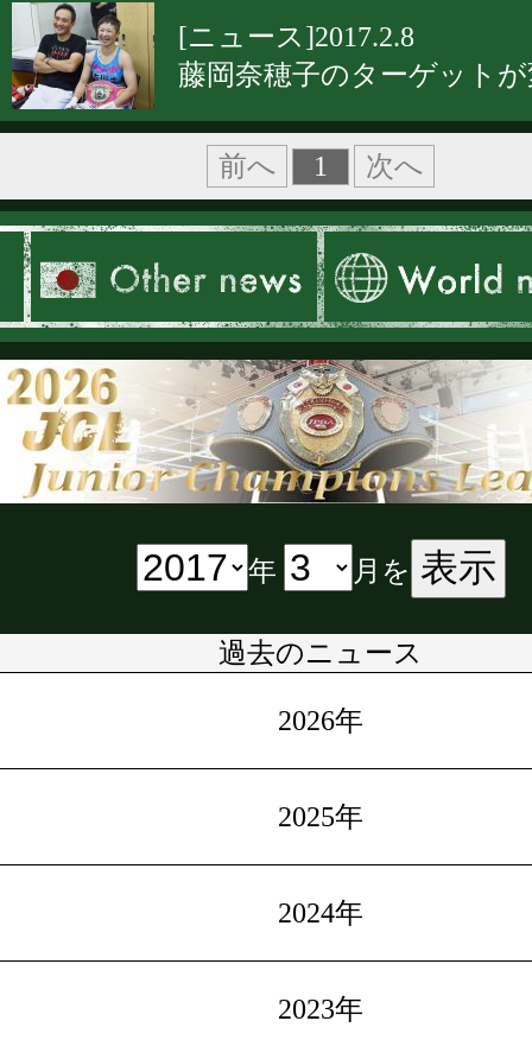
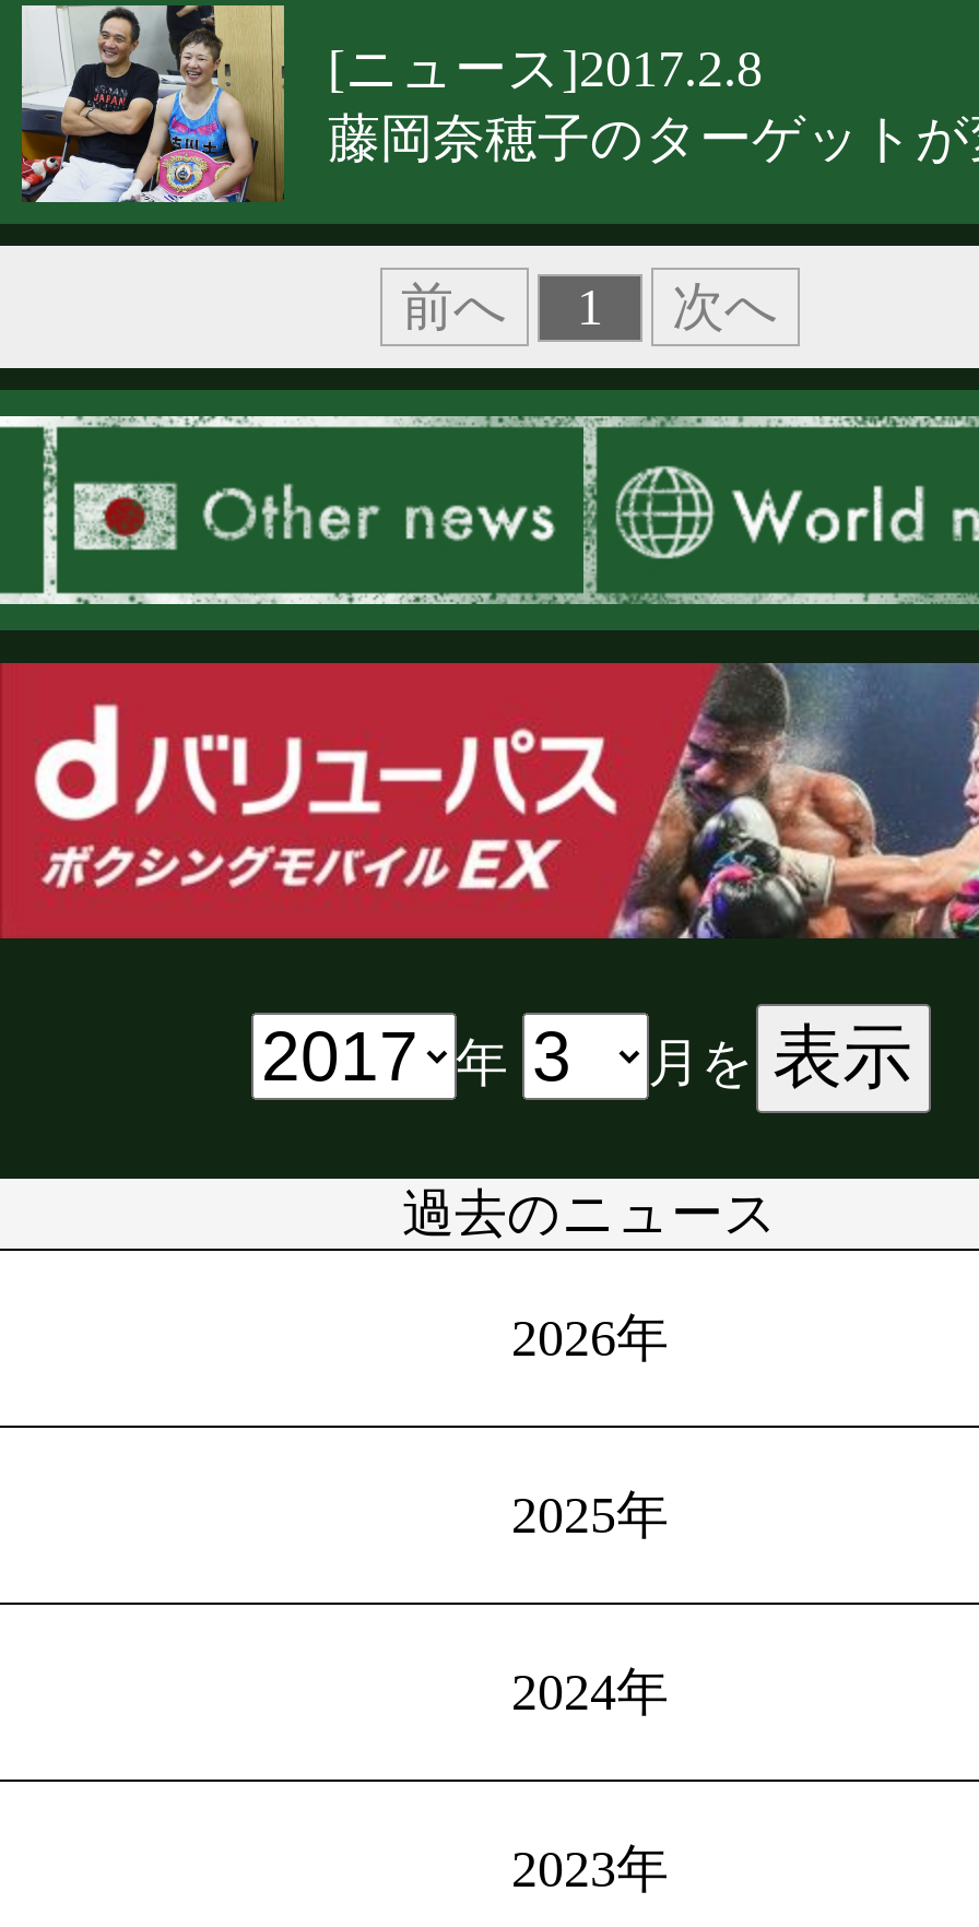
- [image]
+ [image]
